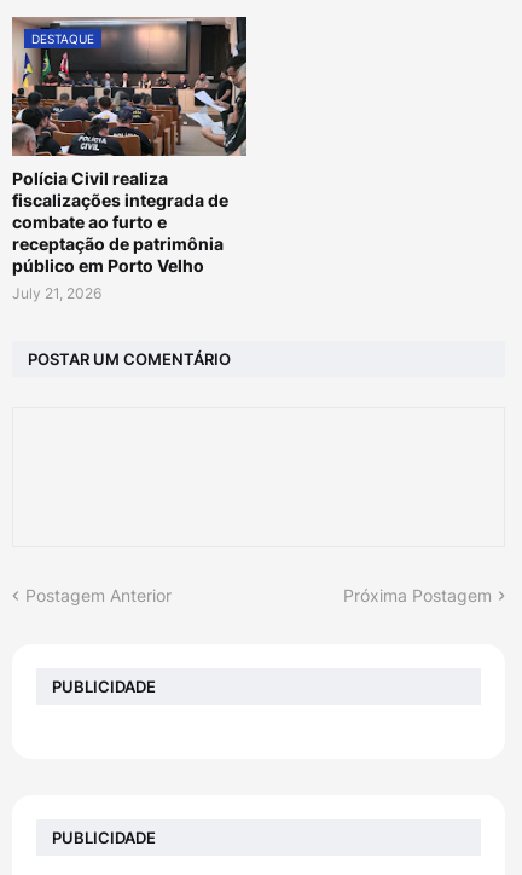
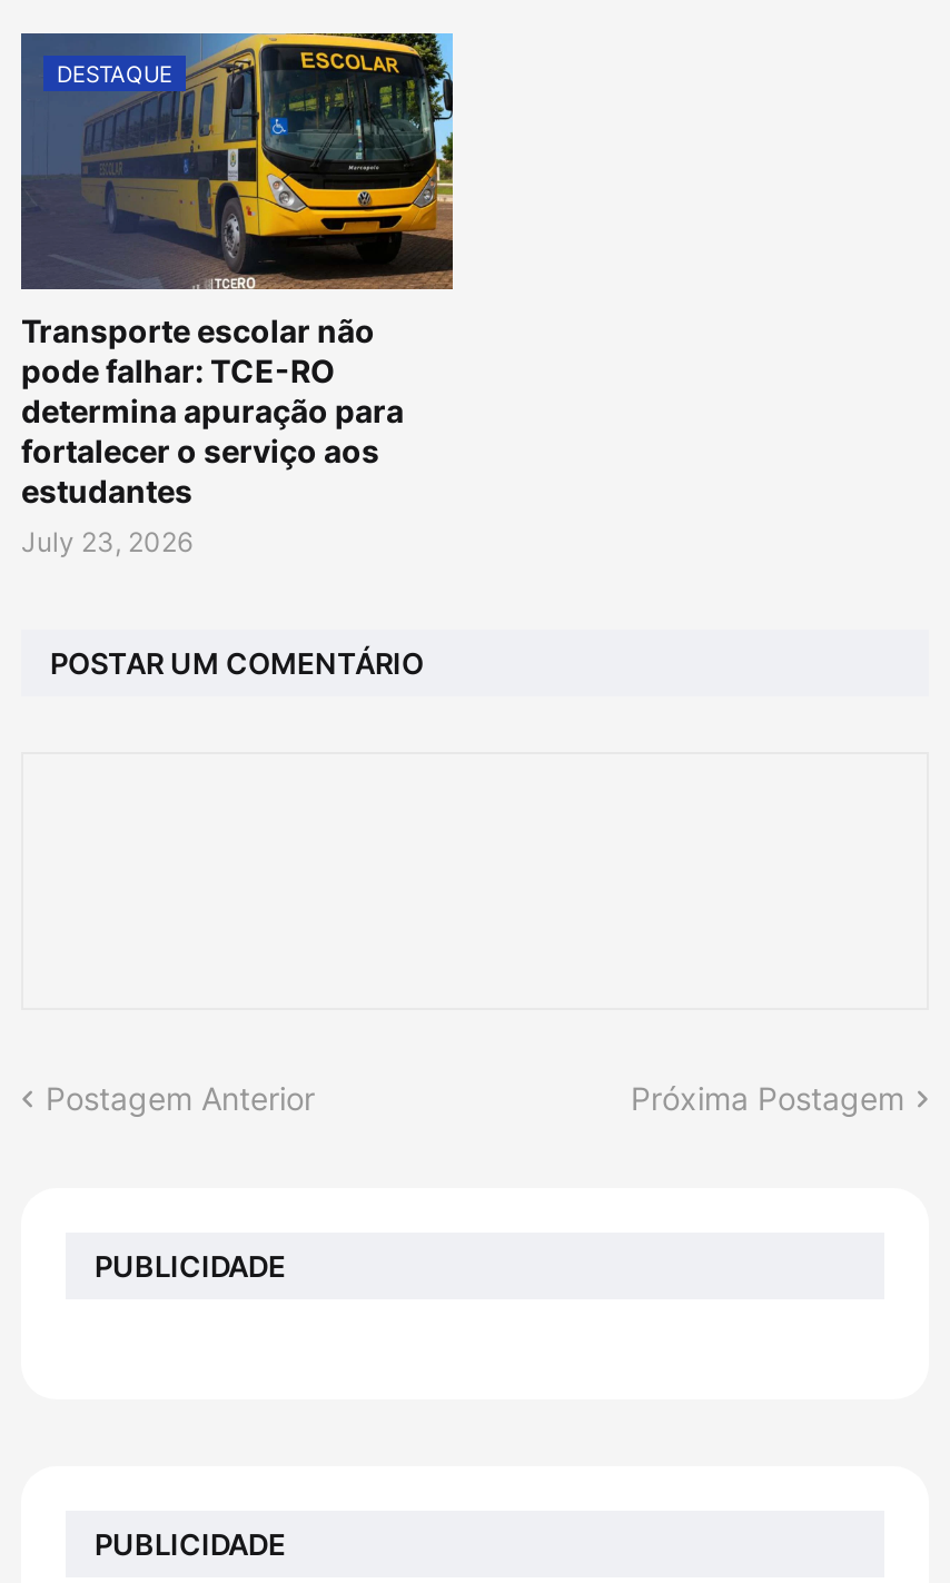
- [image]
- Polícia Civil realiza
- fiscalizações integrada de
- combate ao furto e
- receptação de patrimônia
- público em Porto Velho
- July 21, 2026
+ [image]
+ Transporte escolar não
+ pode falhar: TCE-RO
+ determina apuração para
+ fortalecer o serviço aos
+ estudantes
+ July 23, 2026
